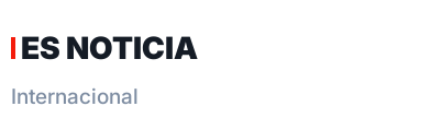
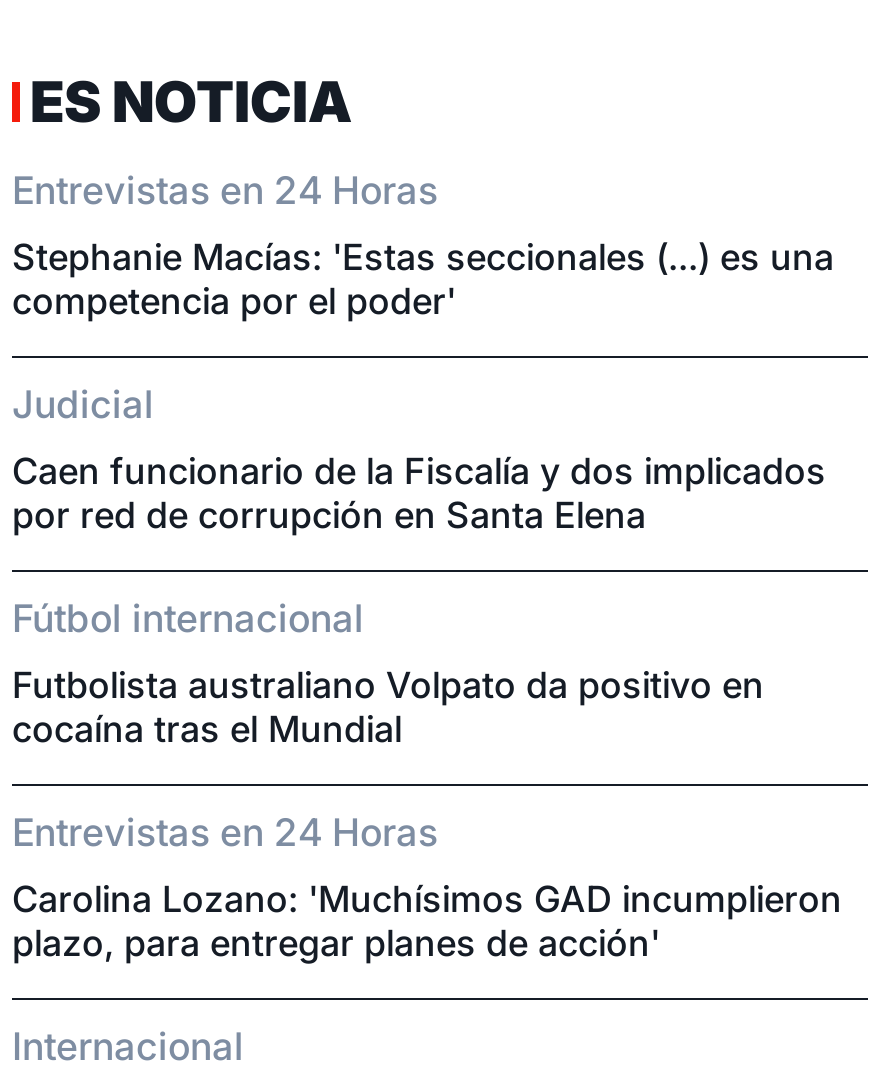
+ Entrevistas en 24 Horas
+ Stephanie Macías: 'Estas seccionales (...) es una
+ competencia por el poder'
+ Judicial
+ Caen funcionario de la Fiscalía y dos implicados
+ por red de corrupción en Santa Elena
+ Fútbol internacional
+ Futbolista australiano Volpato da positivo en
+ cocaína tras el Mundial
+ Entrevistas en 24 Horas
+ Carolina Lozano: 'Muchísimos GAD incumplieron
+ plazo, para entregar planes de acción'
